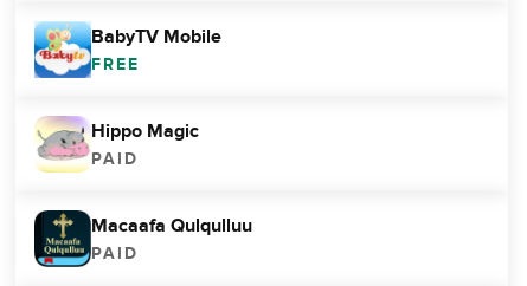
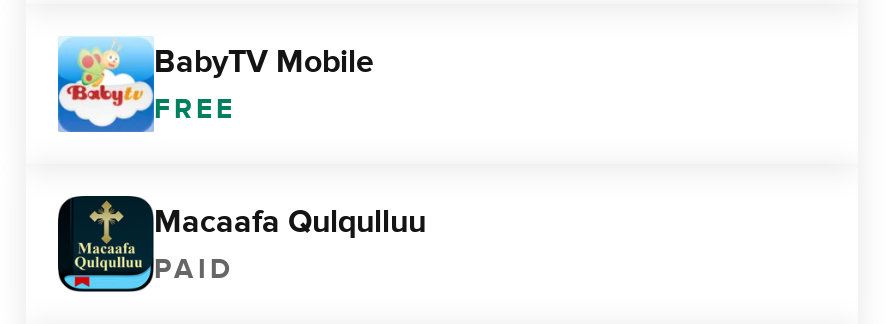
- [image]
- Hippo Magic
- PAID
